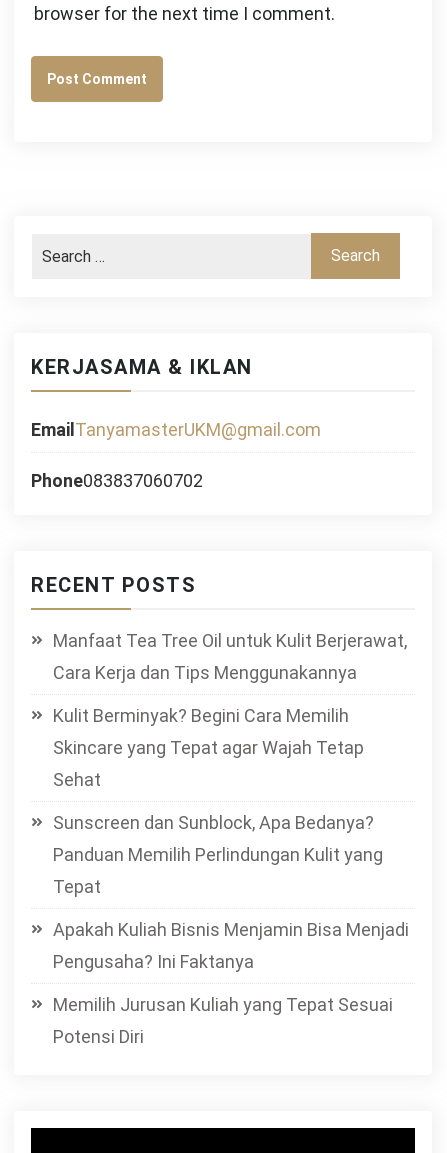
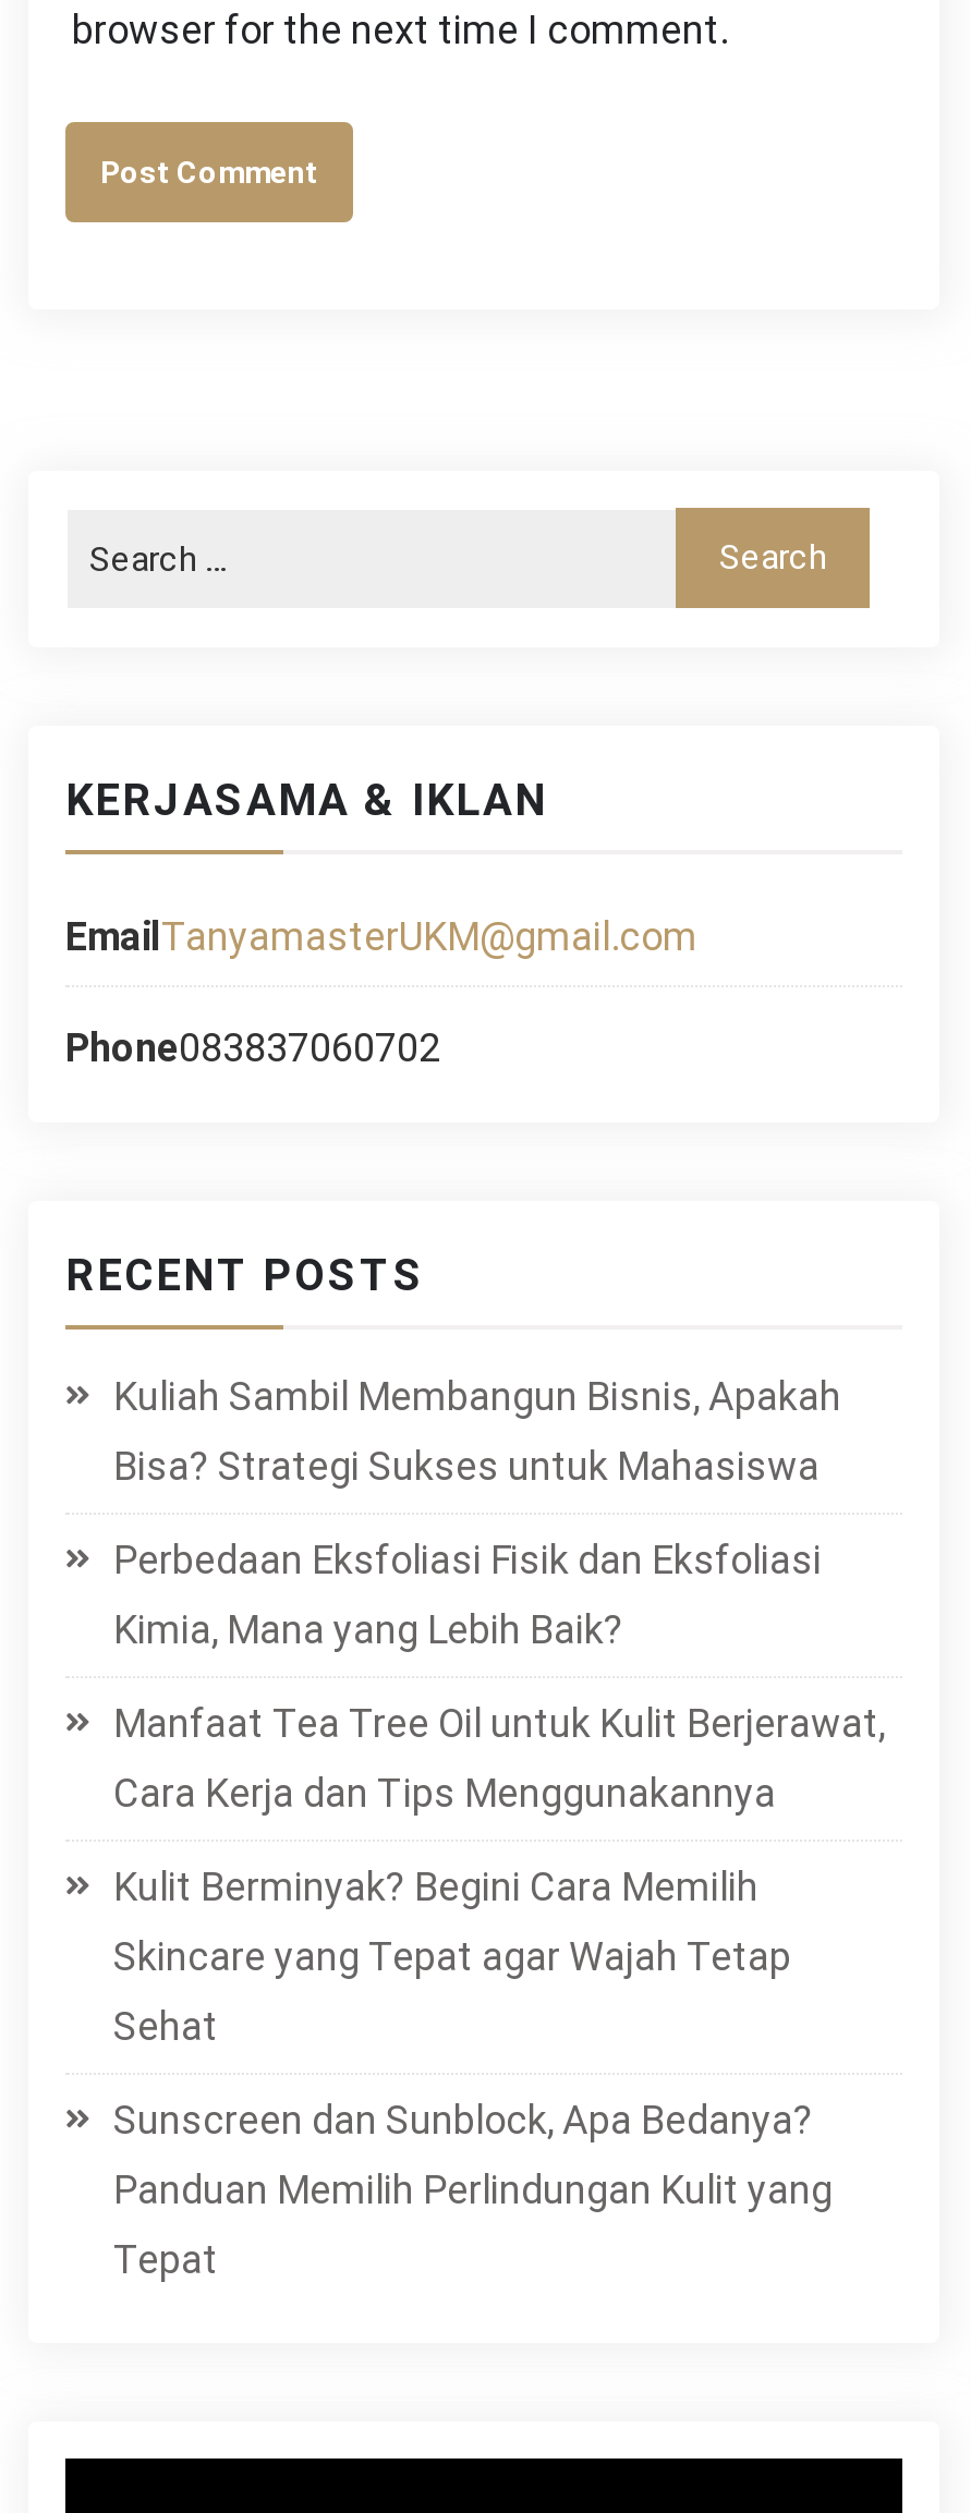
+ Kuliah Sambil Membangun Bisnis, Apakah
+ Bisa? Strategi Sukses untuk Mahasiswa
+ Perbedaan Eksfoliasi Fisik dan Eksfoliasi
+ Kimia, Mana yang Lebih Baik?

moved down: Manfaat Tea Tree Oil untuk Kulit Berjerawat, | Cara Kerja dan Tips Menggunakannya | Kulit Berminyak? Begini Cara Memilih | Skincare yang Tepat agar Wajah Tetap | Sehat | Sunscreen dan Sunblock, Apa Bedanya? | Panduan Memilih Perlindungan Kulit yang | Tepat

- Apakah Kuliah Bisnis Menjamin Bisa Menjadi
- Pengusaha? Ini Faktanya
- Memilih Jurusan Kuliah yang Tepat Sesuai
- Potensi Diri
